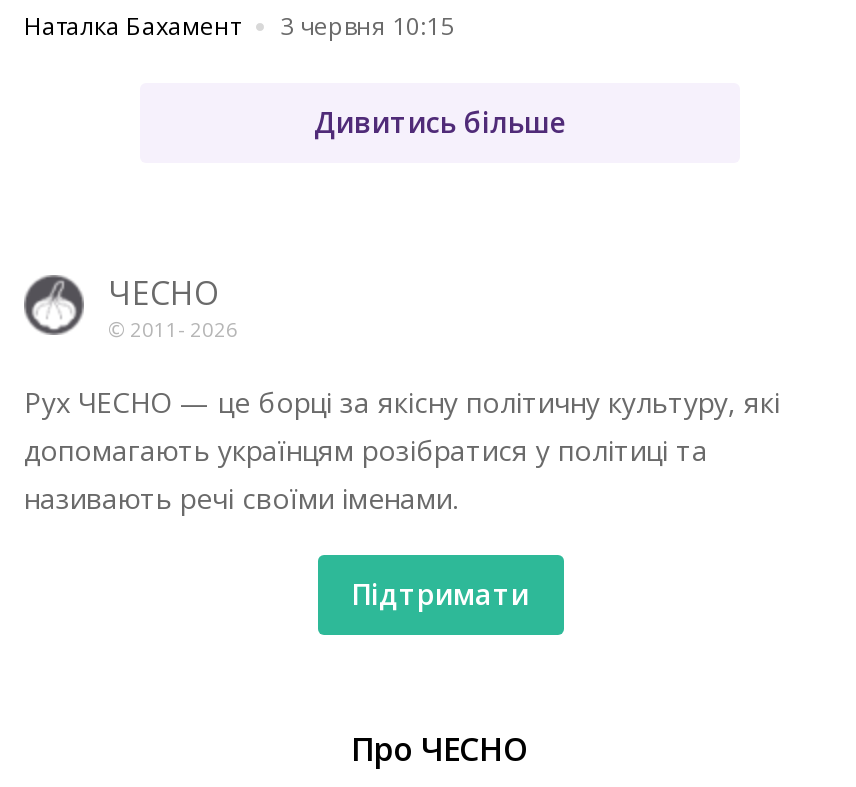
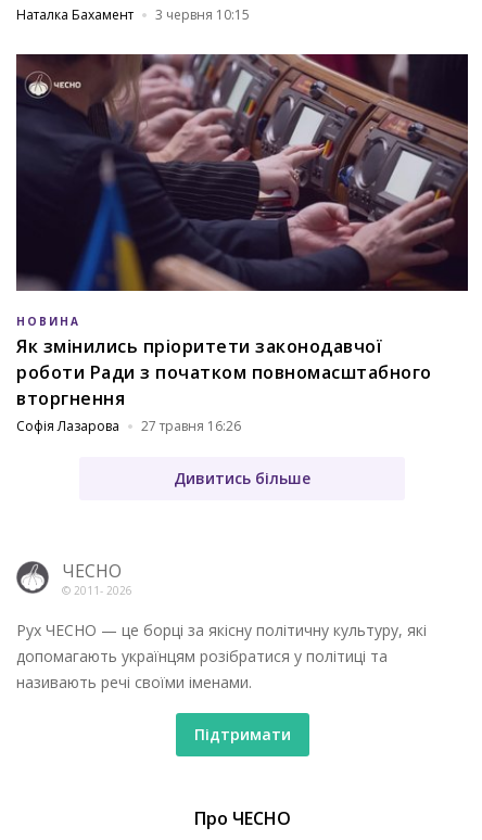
+ [image]
+ НОВИНА
+ Як змінились пріоритети законодавчої
+ роботи Ради з початком повномасштабного
+ вторгнення
+ Софія Лазарова
+ 27 травня 16:26
